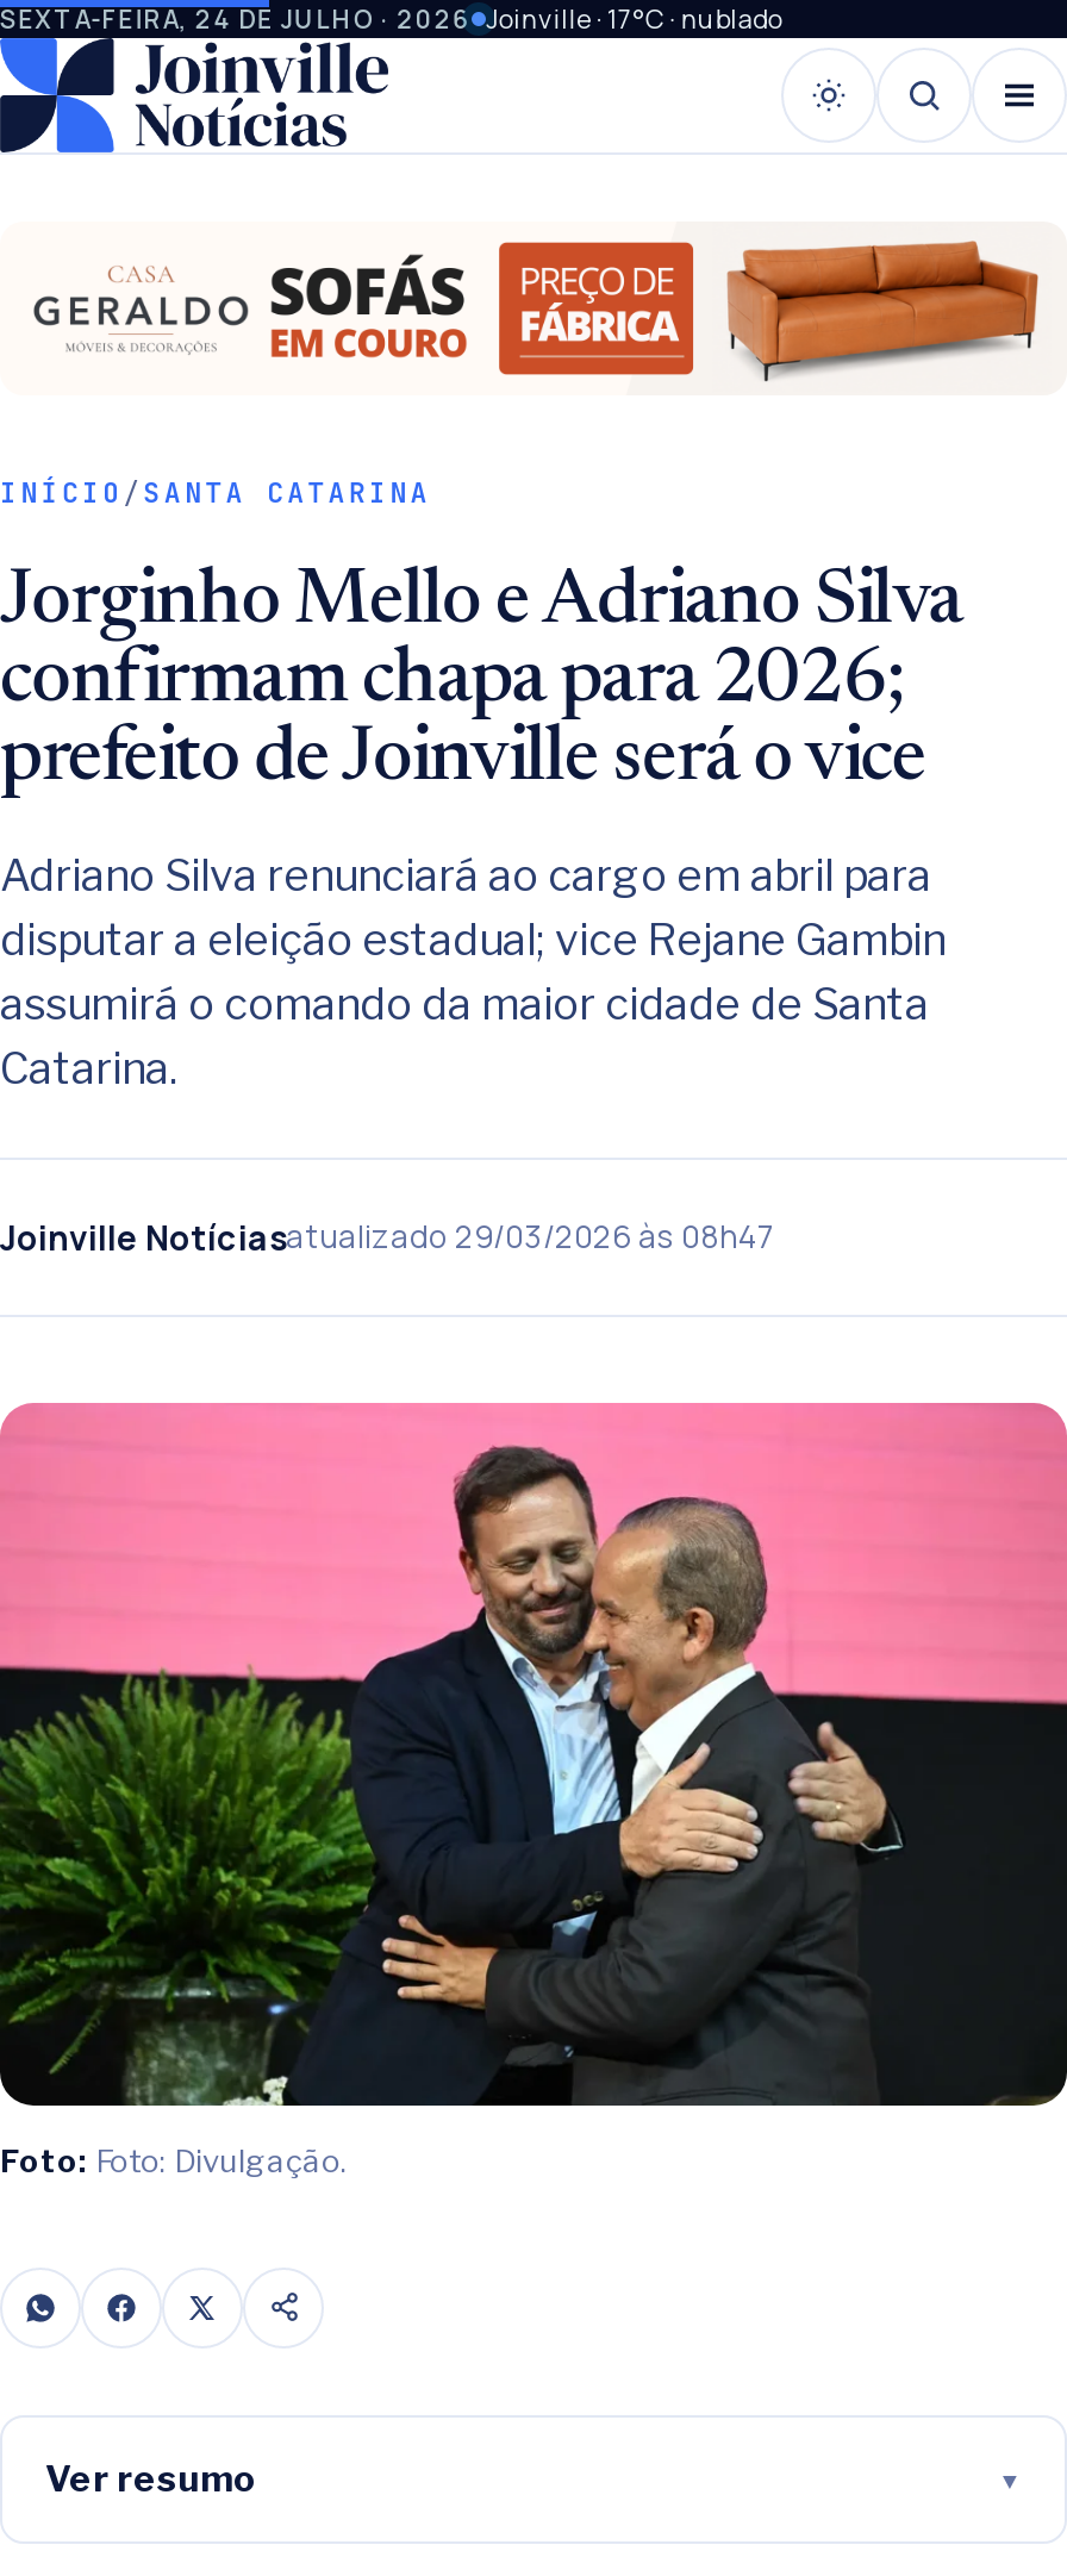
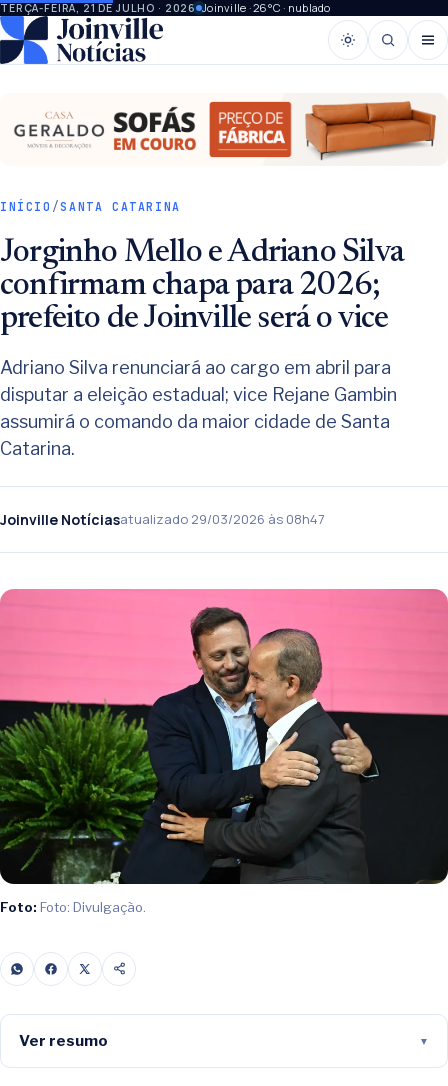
- SEXTA-FEIRA, 24 DE JULHO · 2026 Joinville · 17°C · nublado
+ TERÇA-FEIRA, 21 DE JULHO · 2026 Joinville · 26°C · nublado
